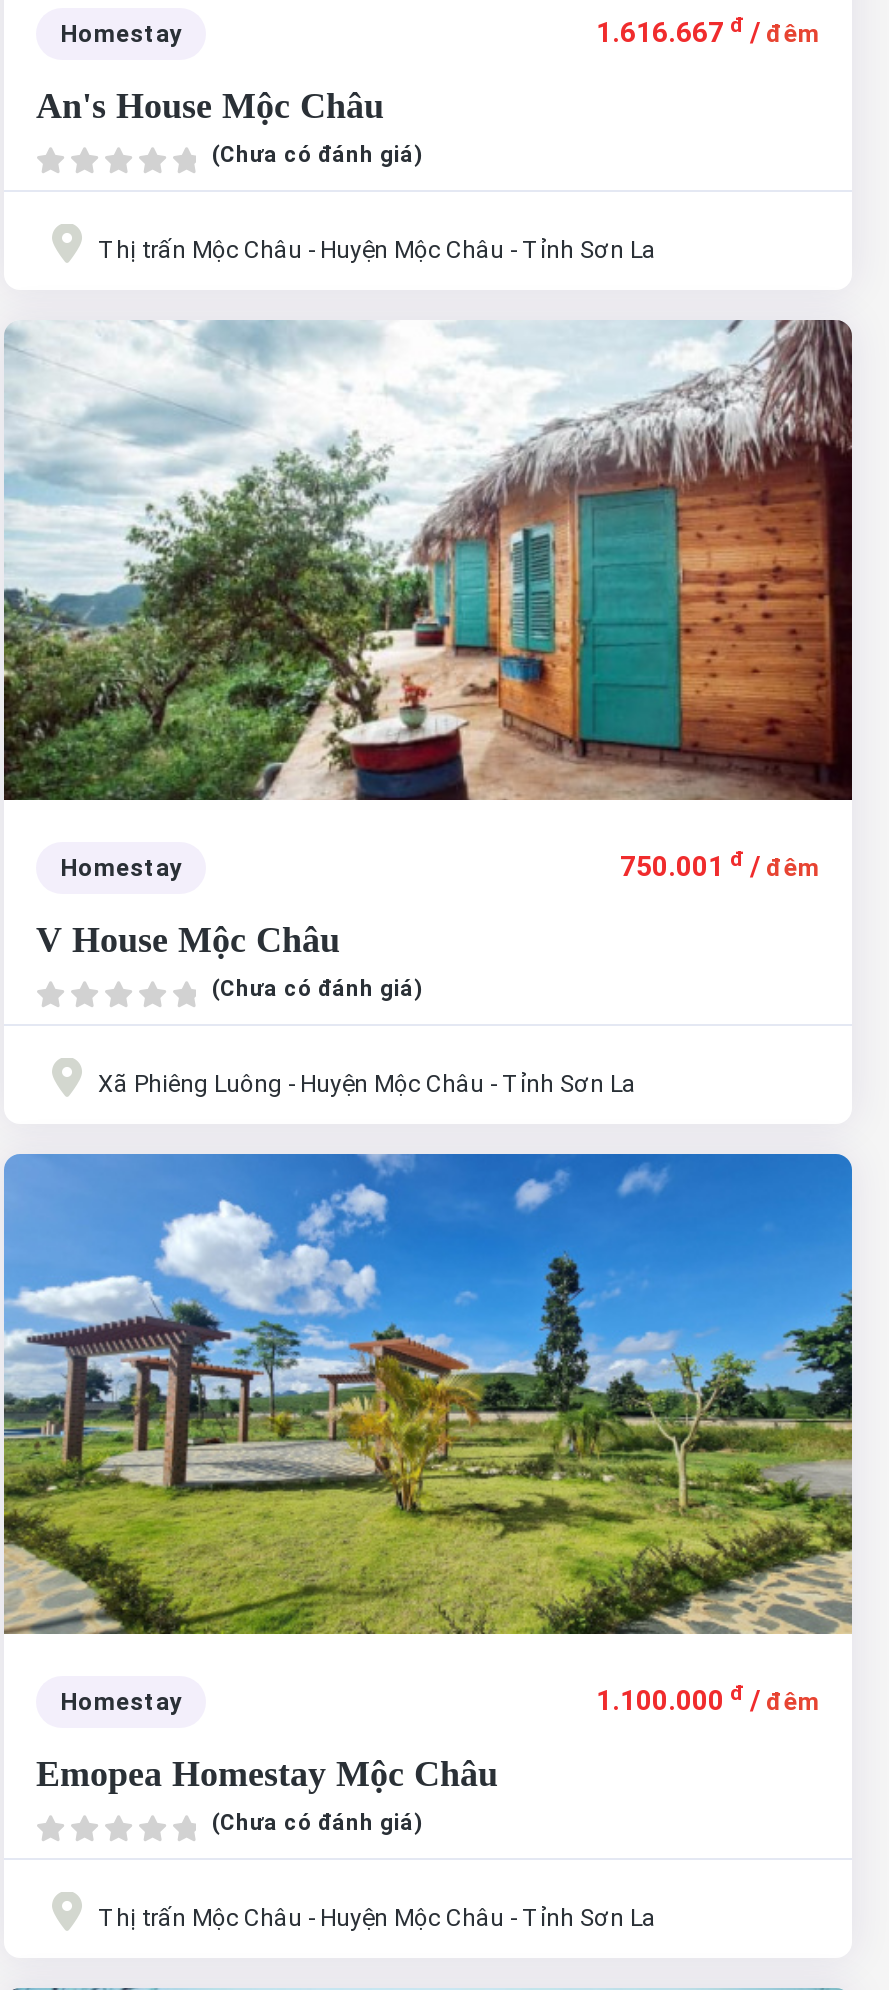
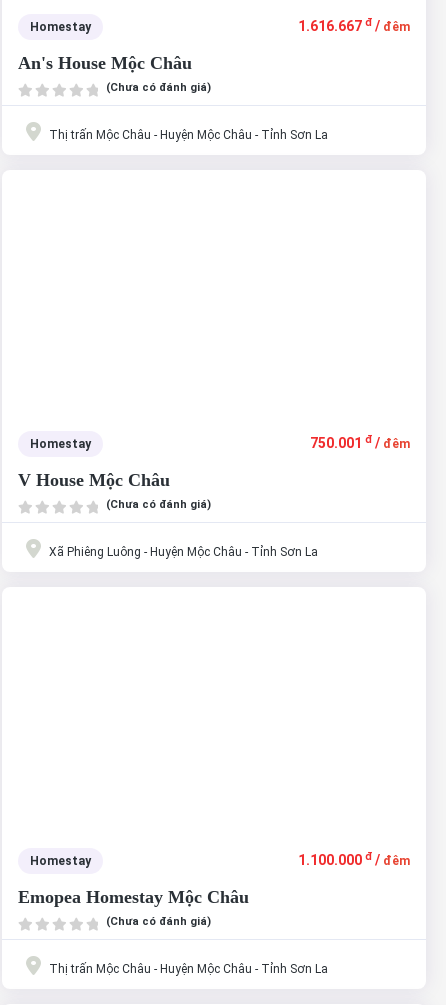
- [image]

- [image]
